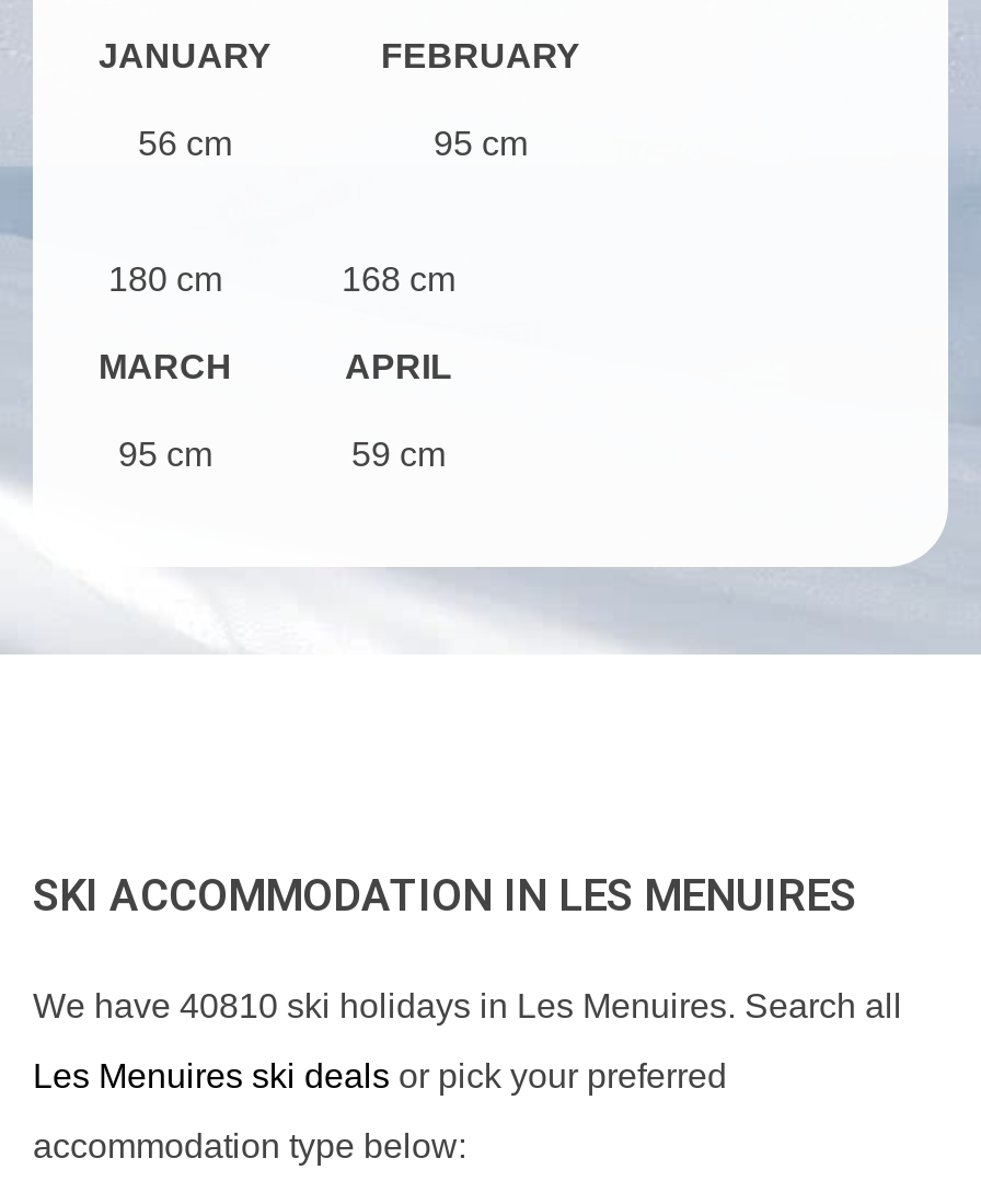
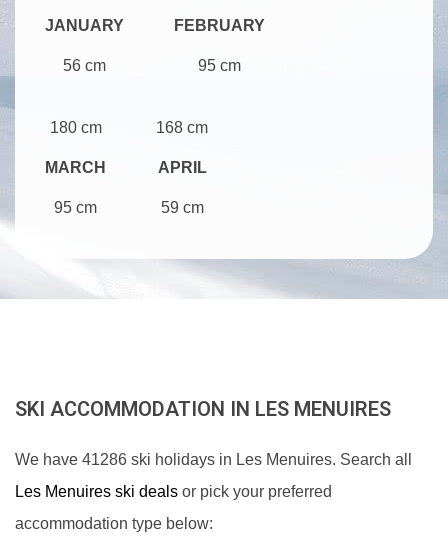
- We have 40810 ski holidays in Les Menuires. Search all
+ We have 41286 ski holidays in Les Menuires. Search all
